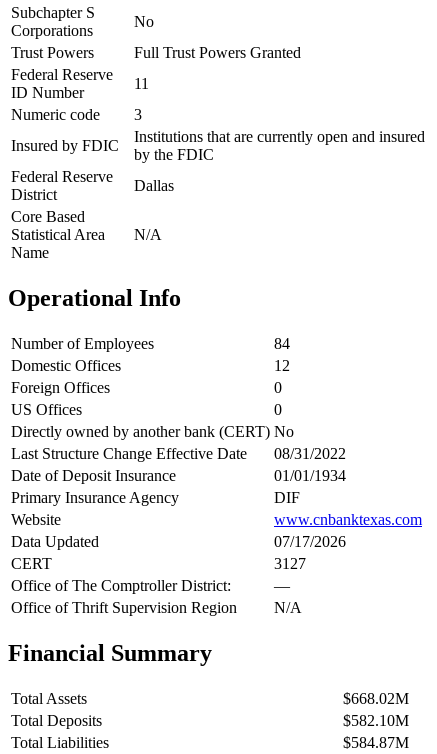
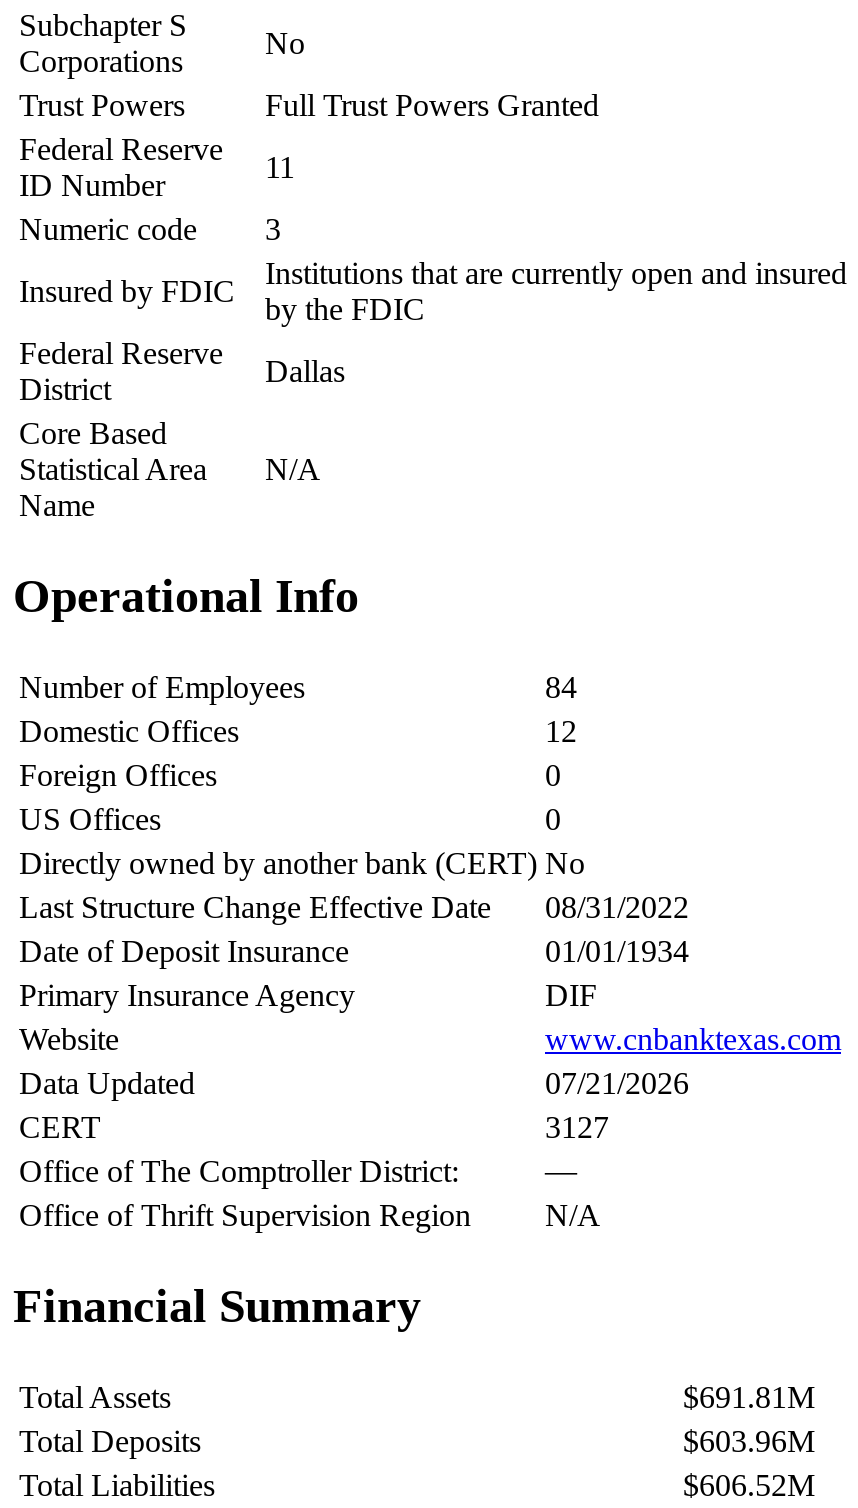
- 07/17/2026
+ 07/21/2026

- $668.02M
+ $691.81M

- $582.10M
+ $603.96M

- $584.87M
+ $606.52M
